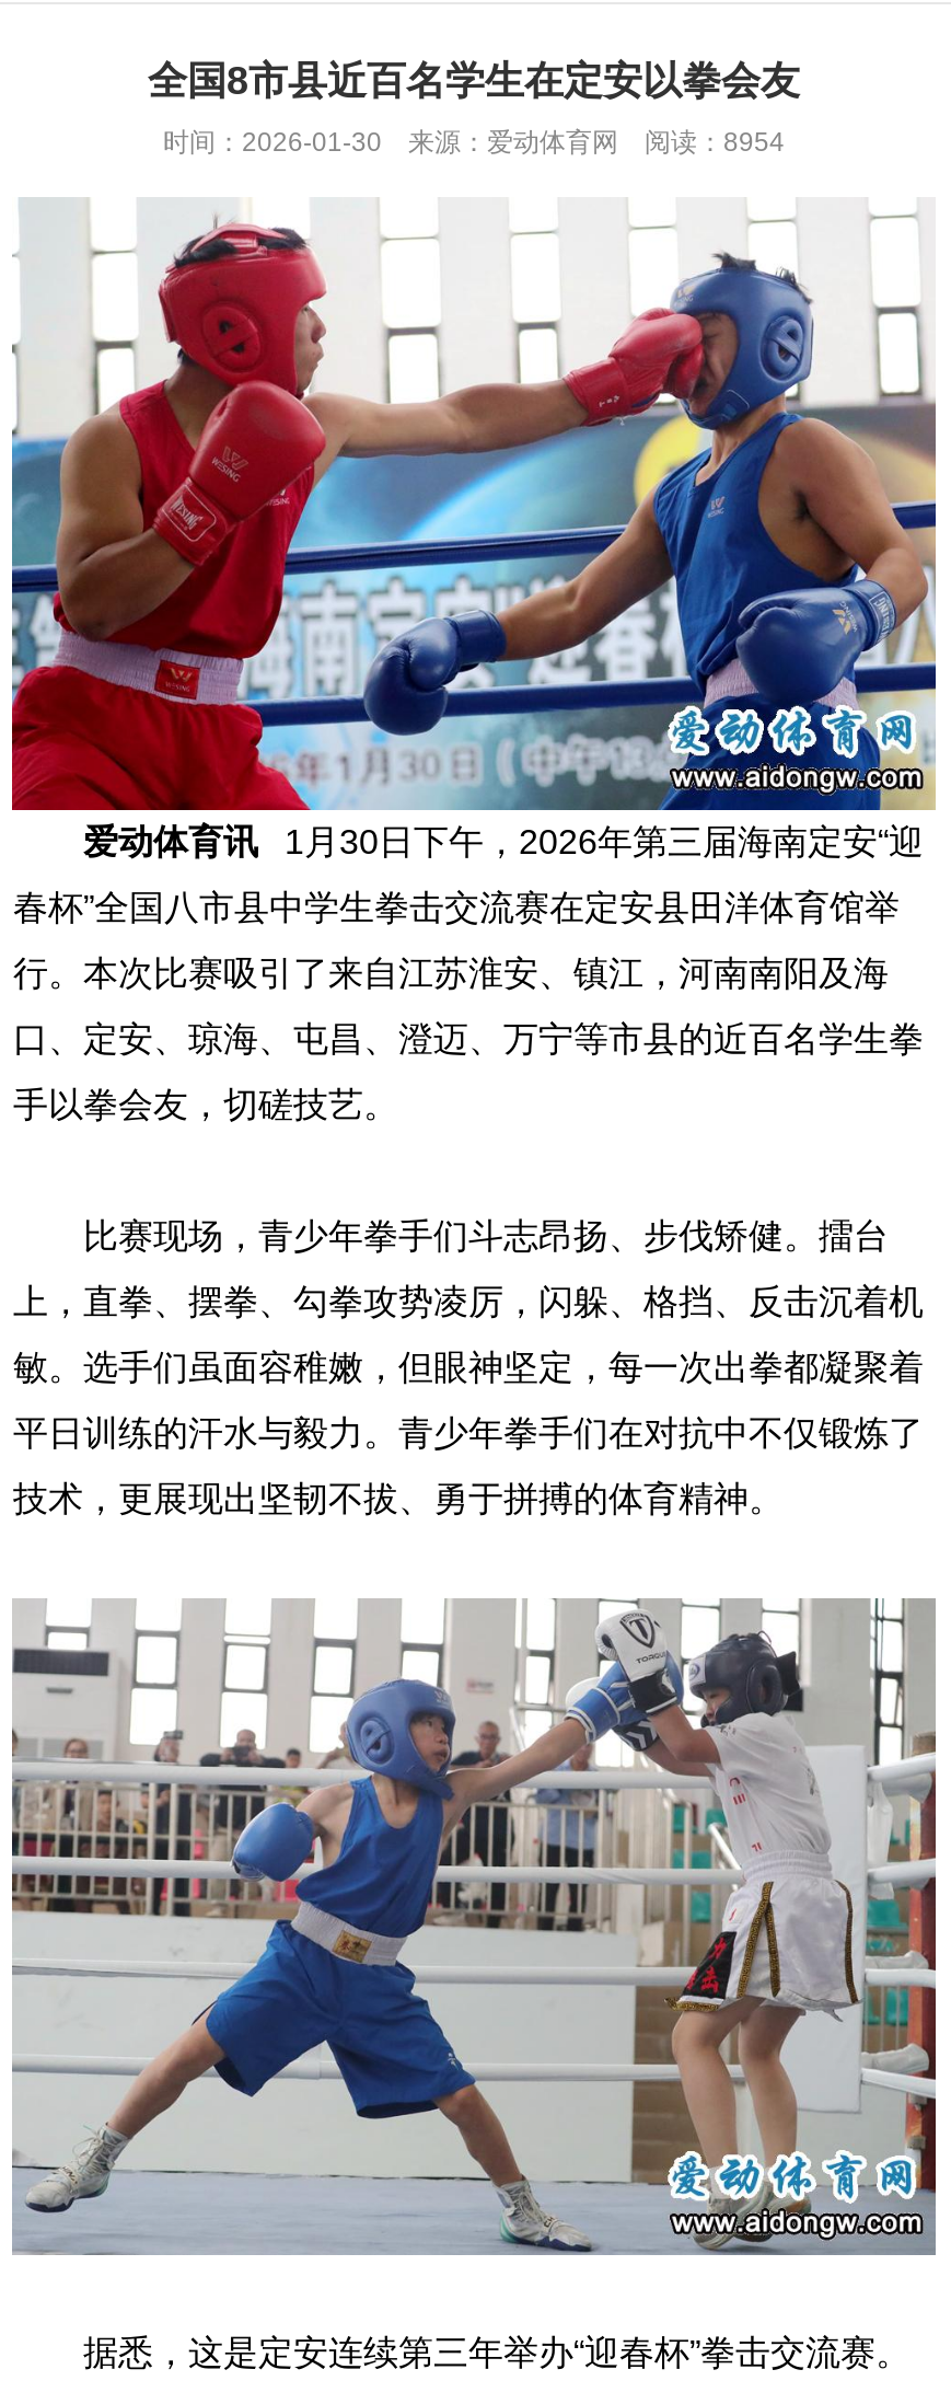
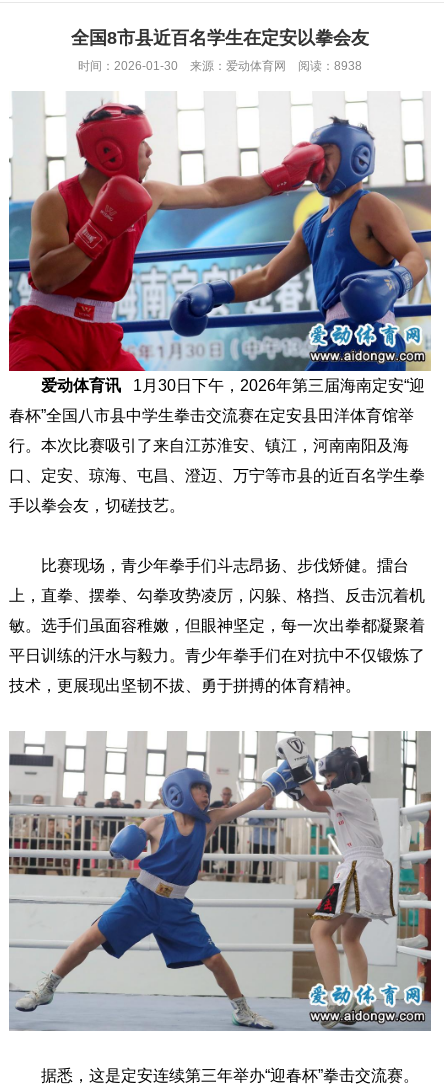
- 时间：2026-01-30 来源：爱动体育网 阅读：8954
+ 时间：2026-01-30 来源：爱动体育网 阅读：8938
